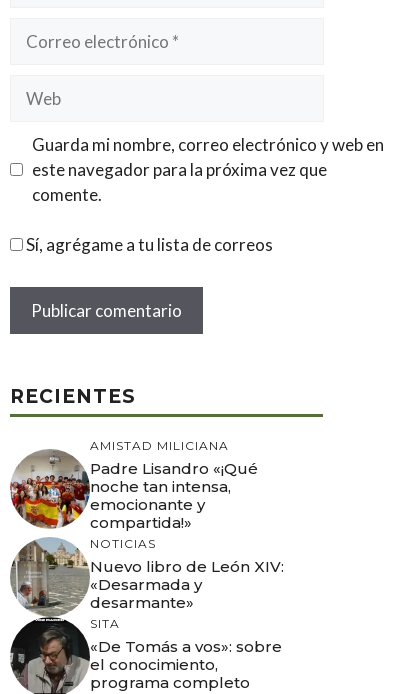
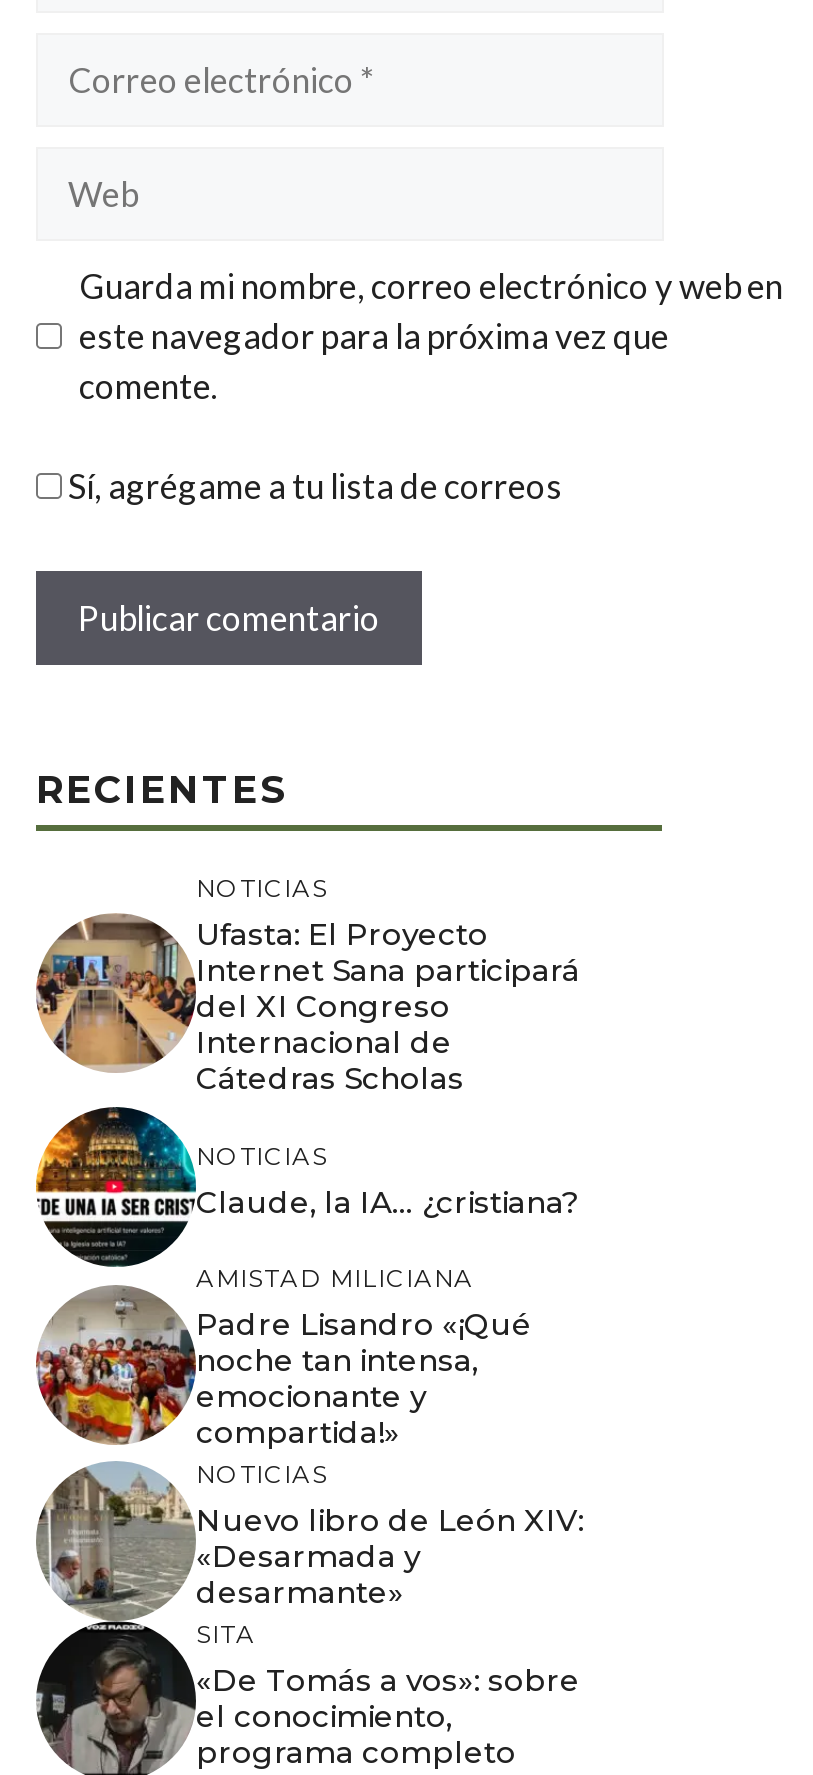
+ [image]

+ [image]
+ NOTICIAS
+ Ufasta: El Proyecto
+ Internet Sana participará
+ del XI Congreso
+ Internacional de
+ Cátedras Scholas
+ NOTICIAS
+ Claude, la IA… ¿cristiana?
